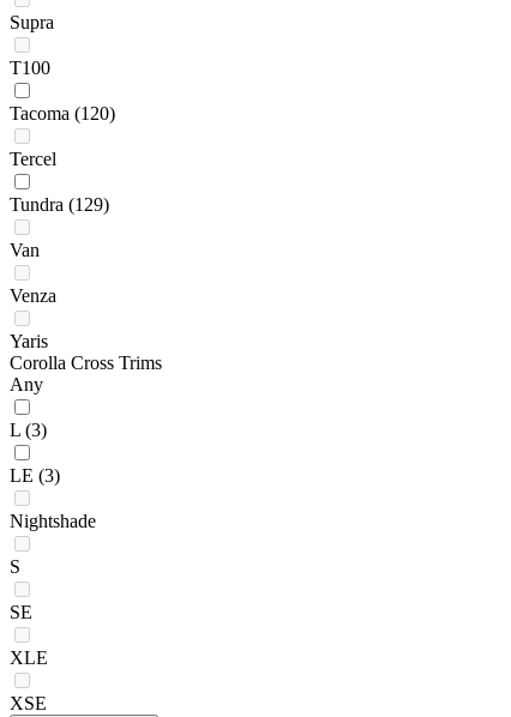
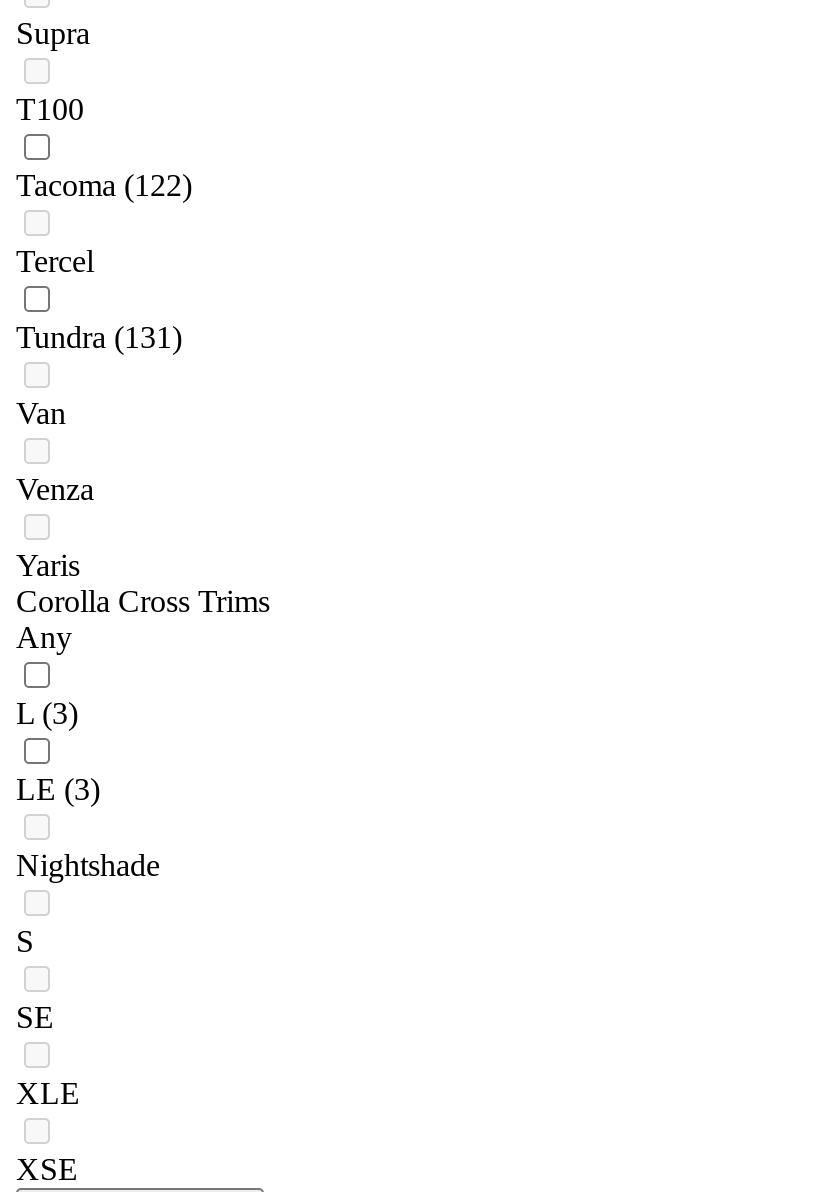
- Tacoma (120)
+ Tacoma (122)

- Tundra (129)
+ Tundra (131)
